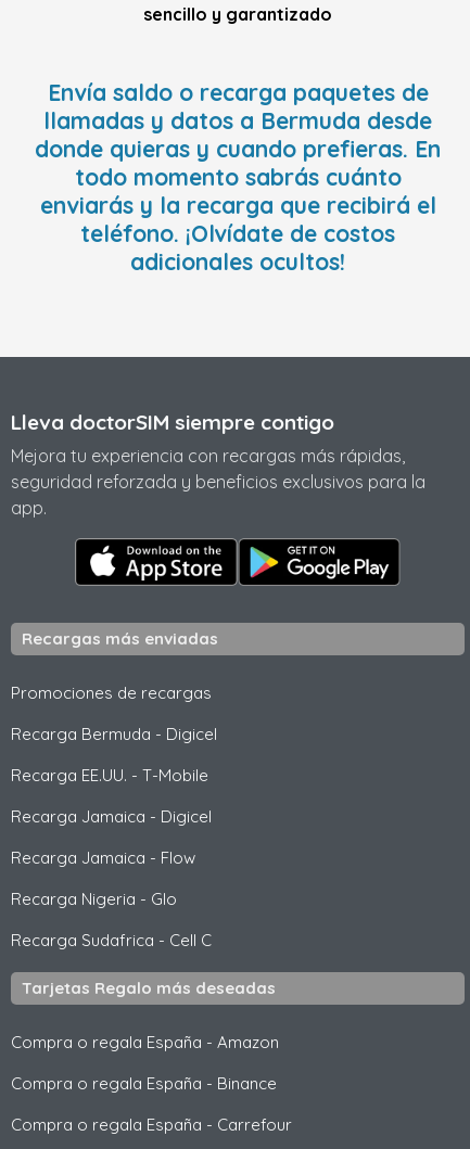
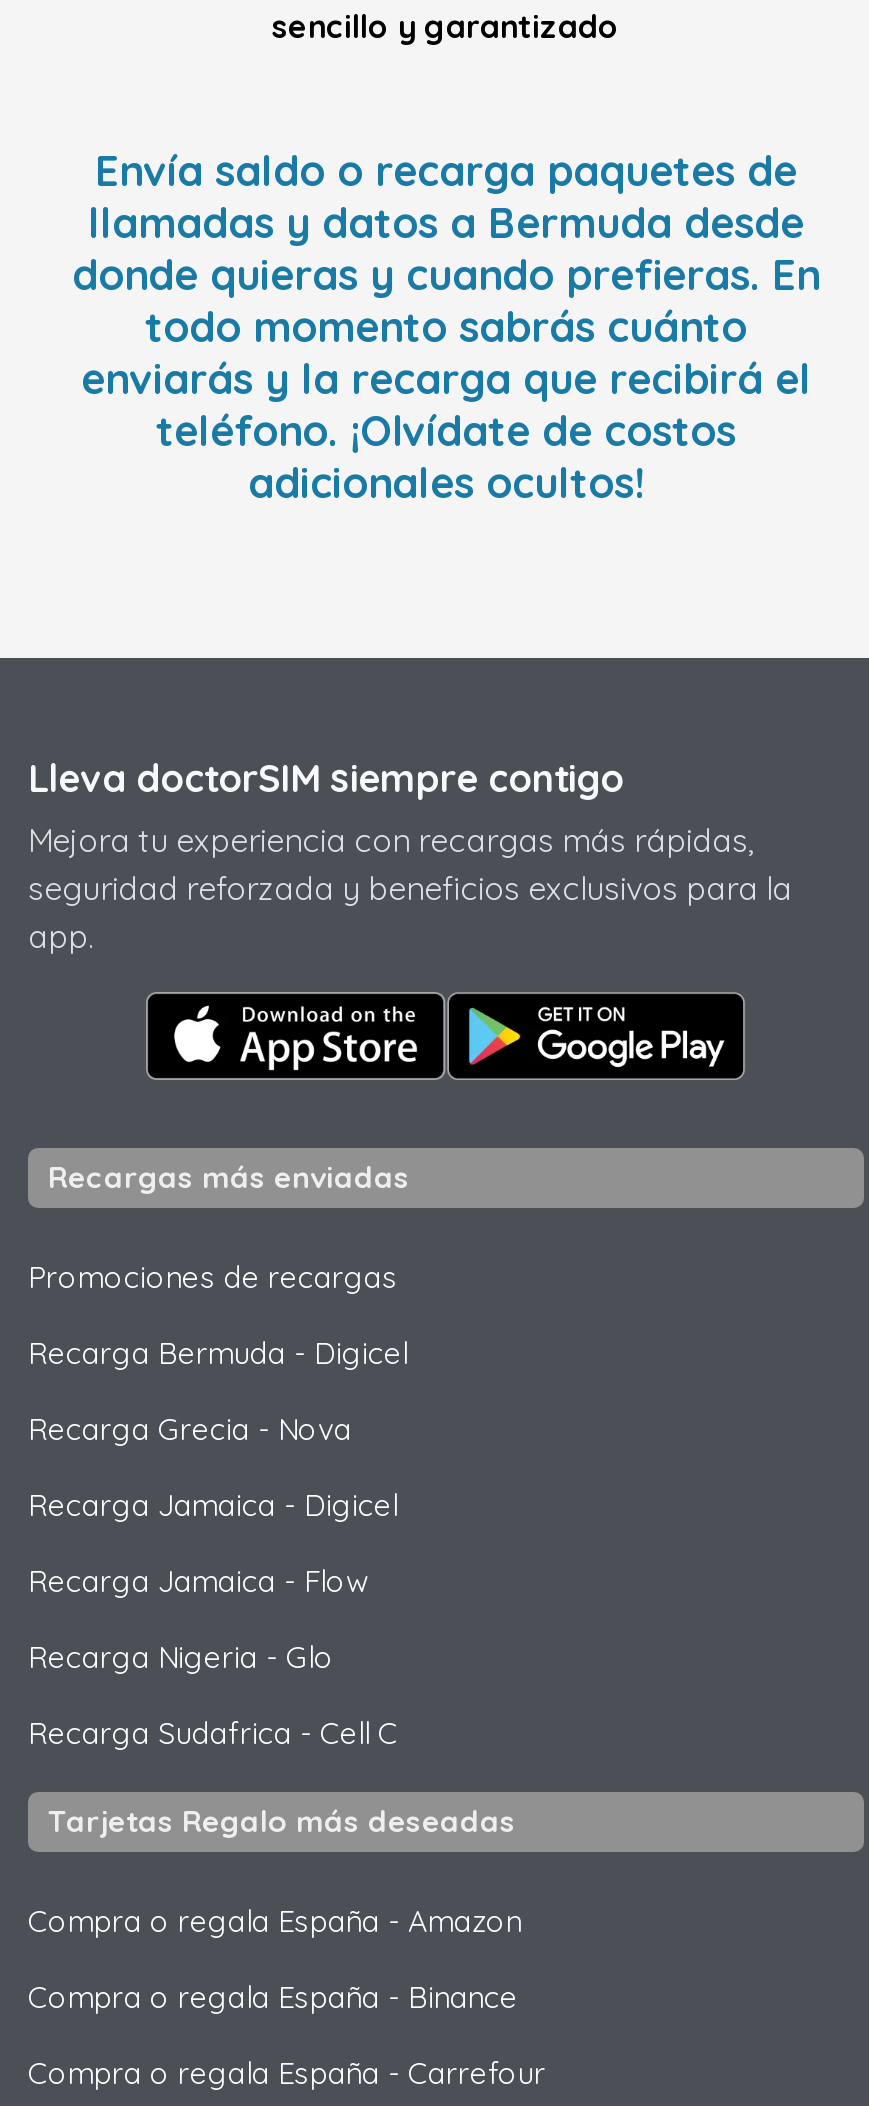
- Recarga EE.UU. - T-Mobile
+ Recarga Grecia - Nova
